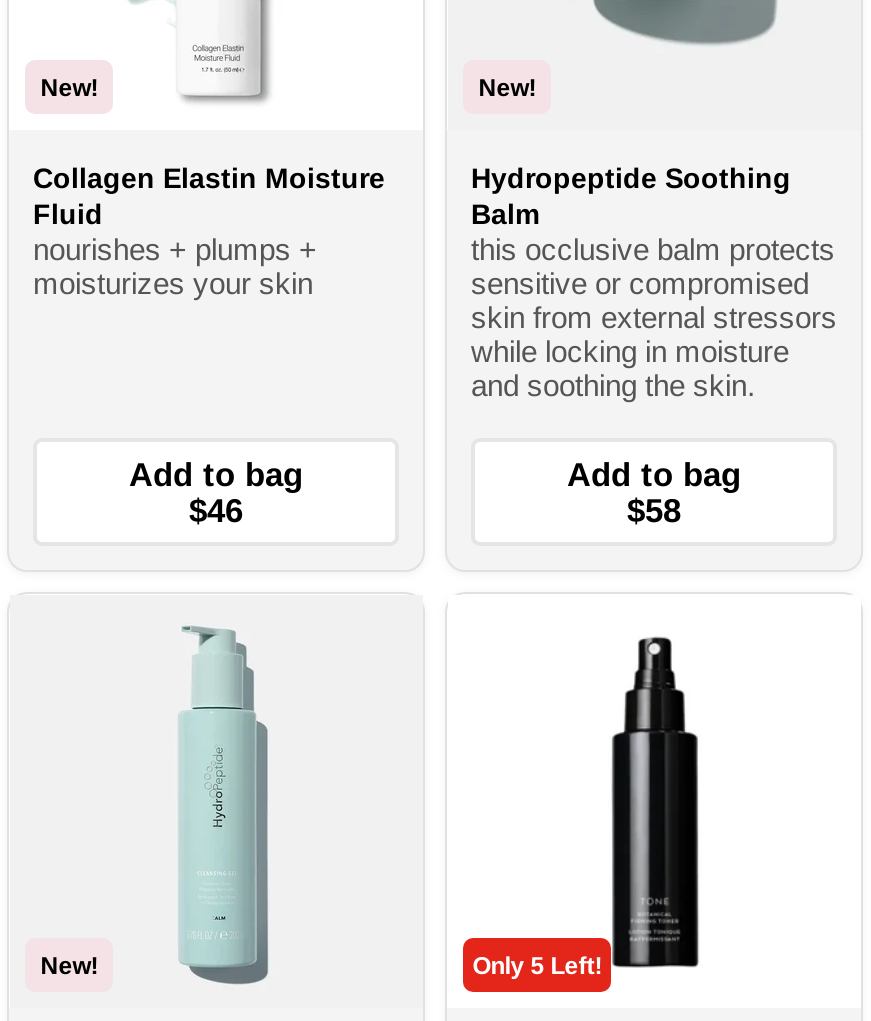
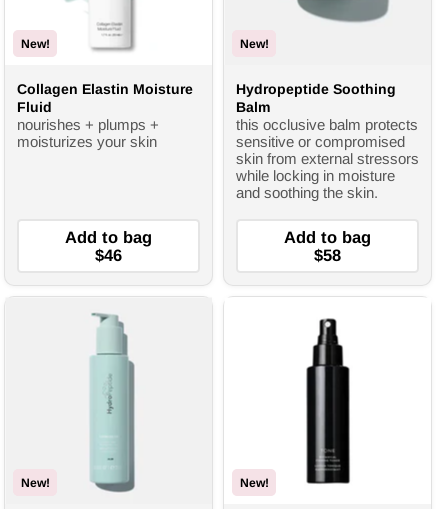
- Only 5 Left!
+ New!
